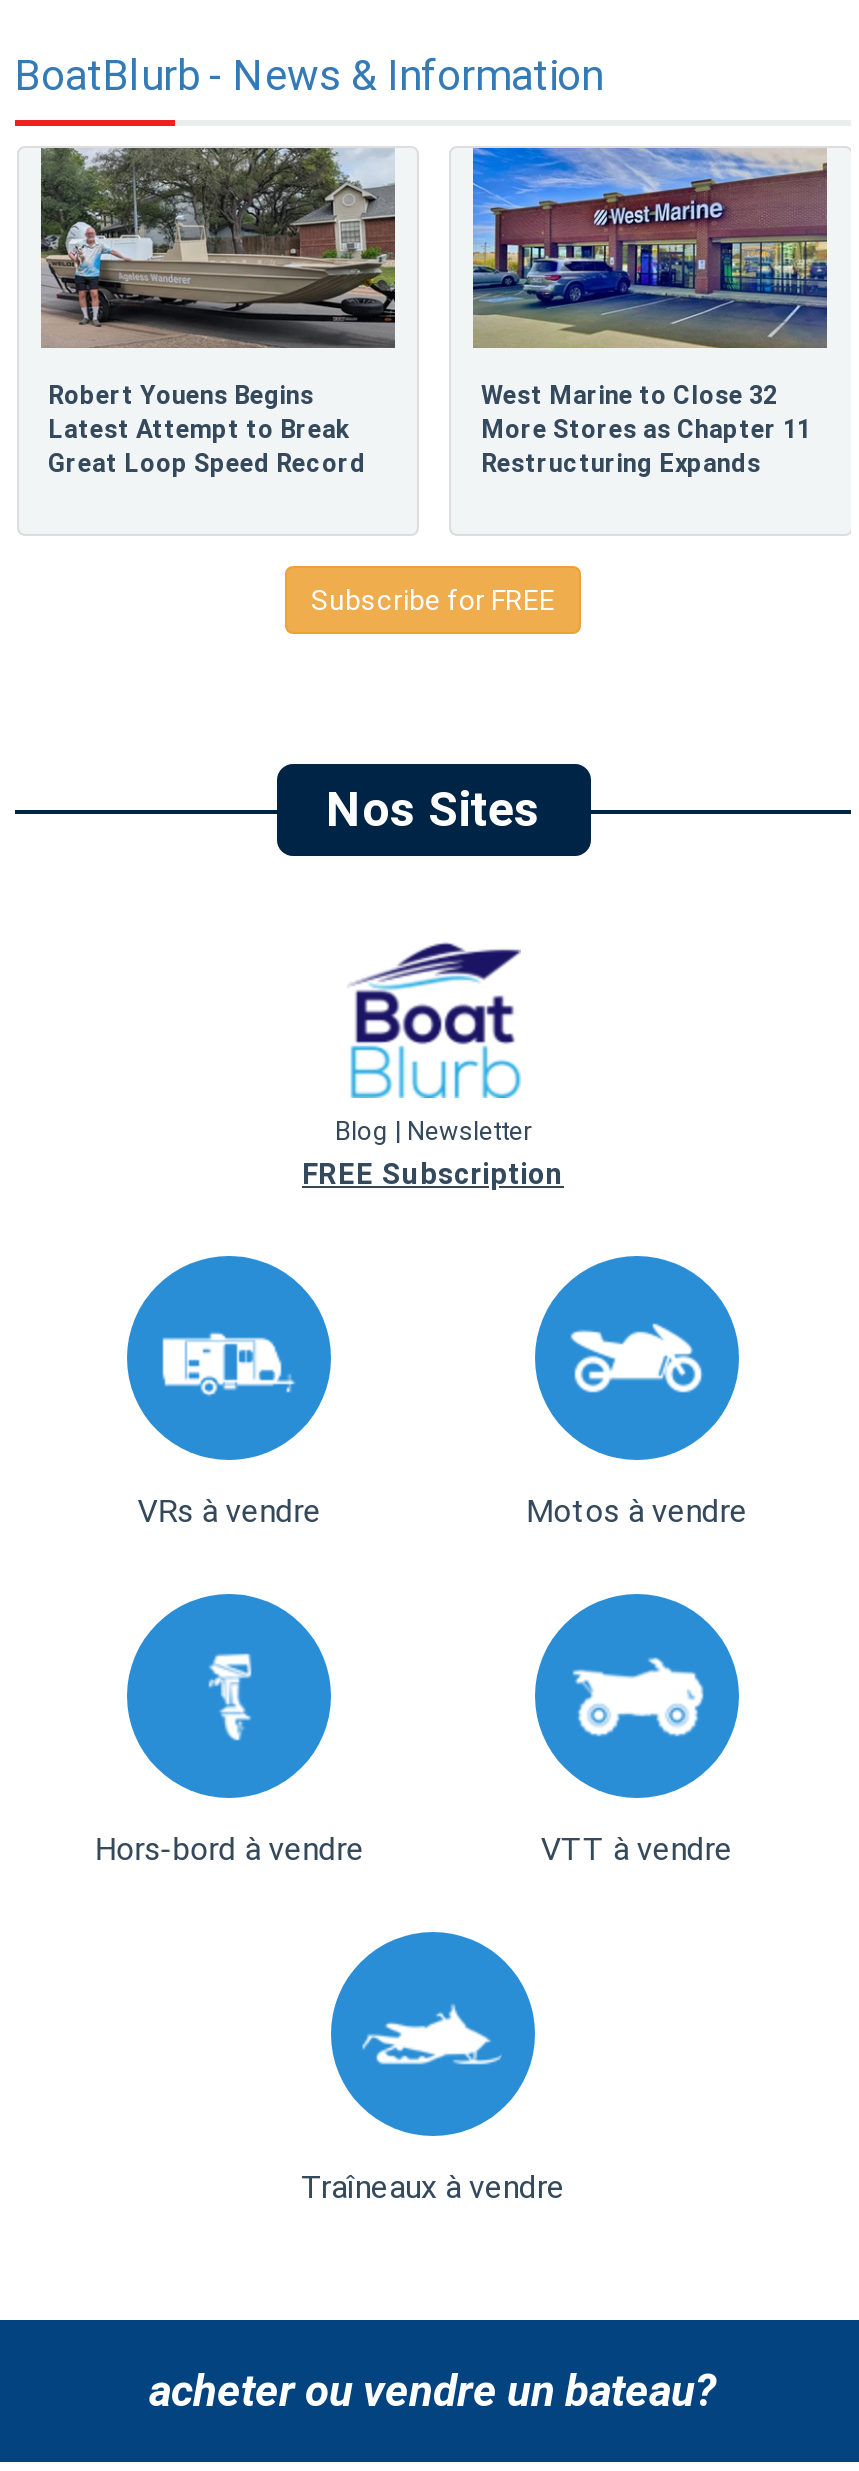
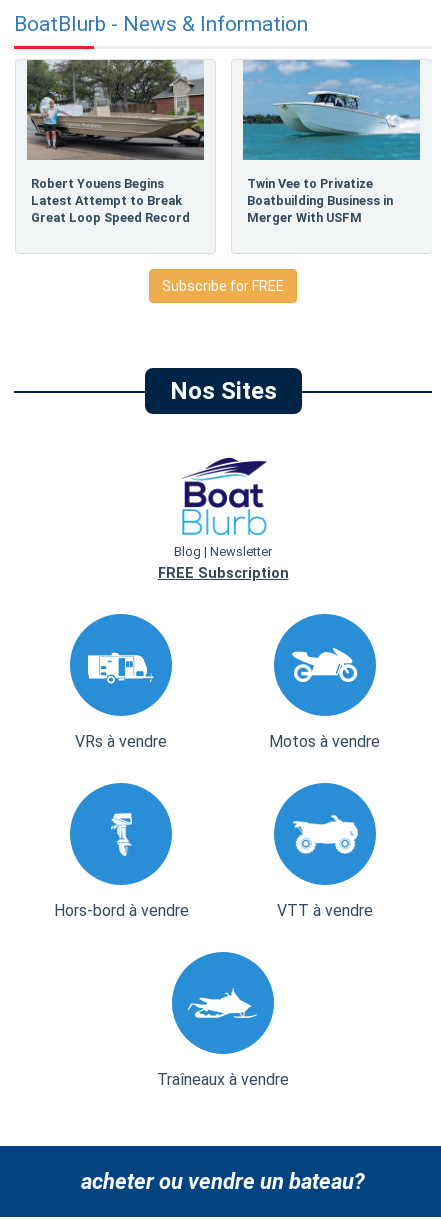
- [image]
- West Marine to Close 32
- More Stores as Chapter 11
- Restructuring Expands
+ [image]
+ Twin Vee to Privatize
+ Boatbuilding Business in
+ Merger With USFM
